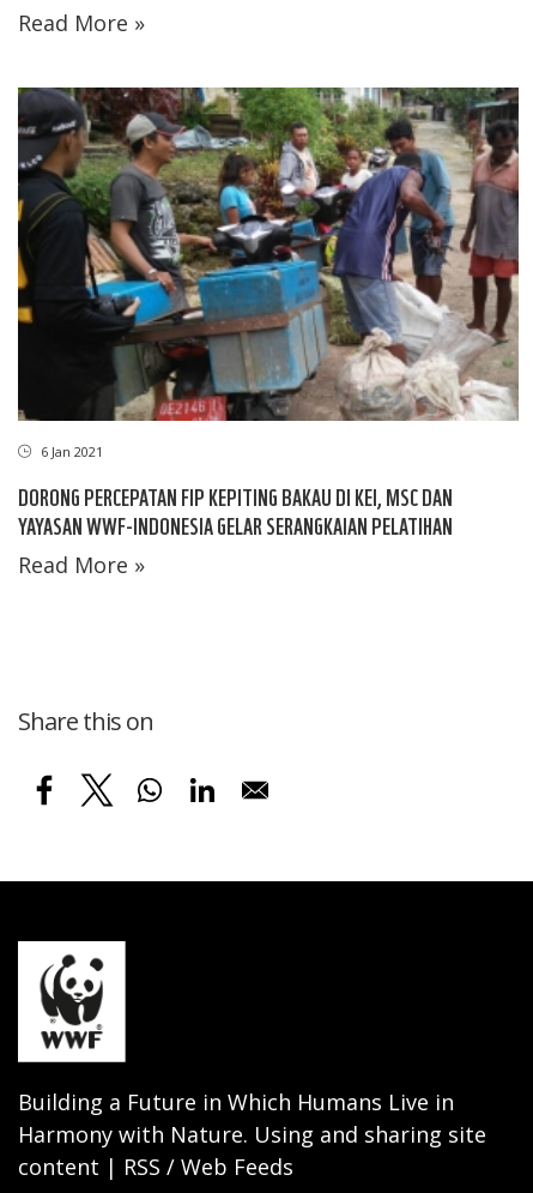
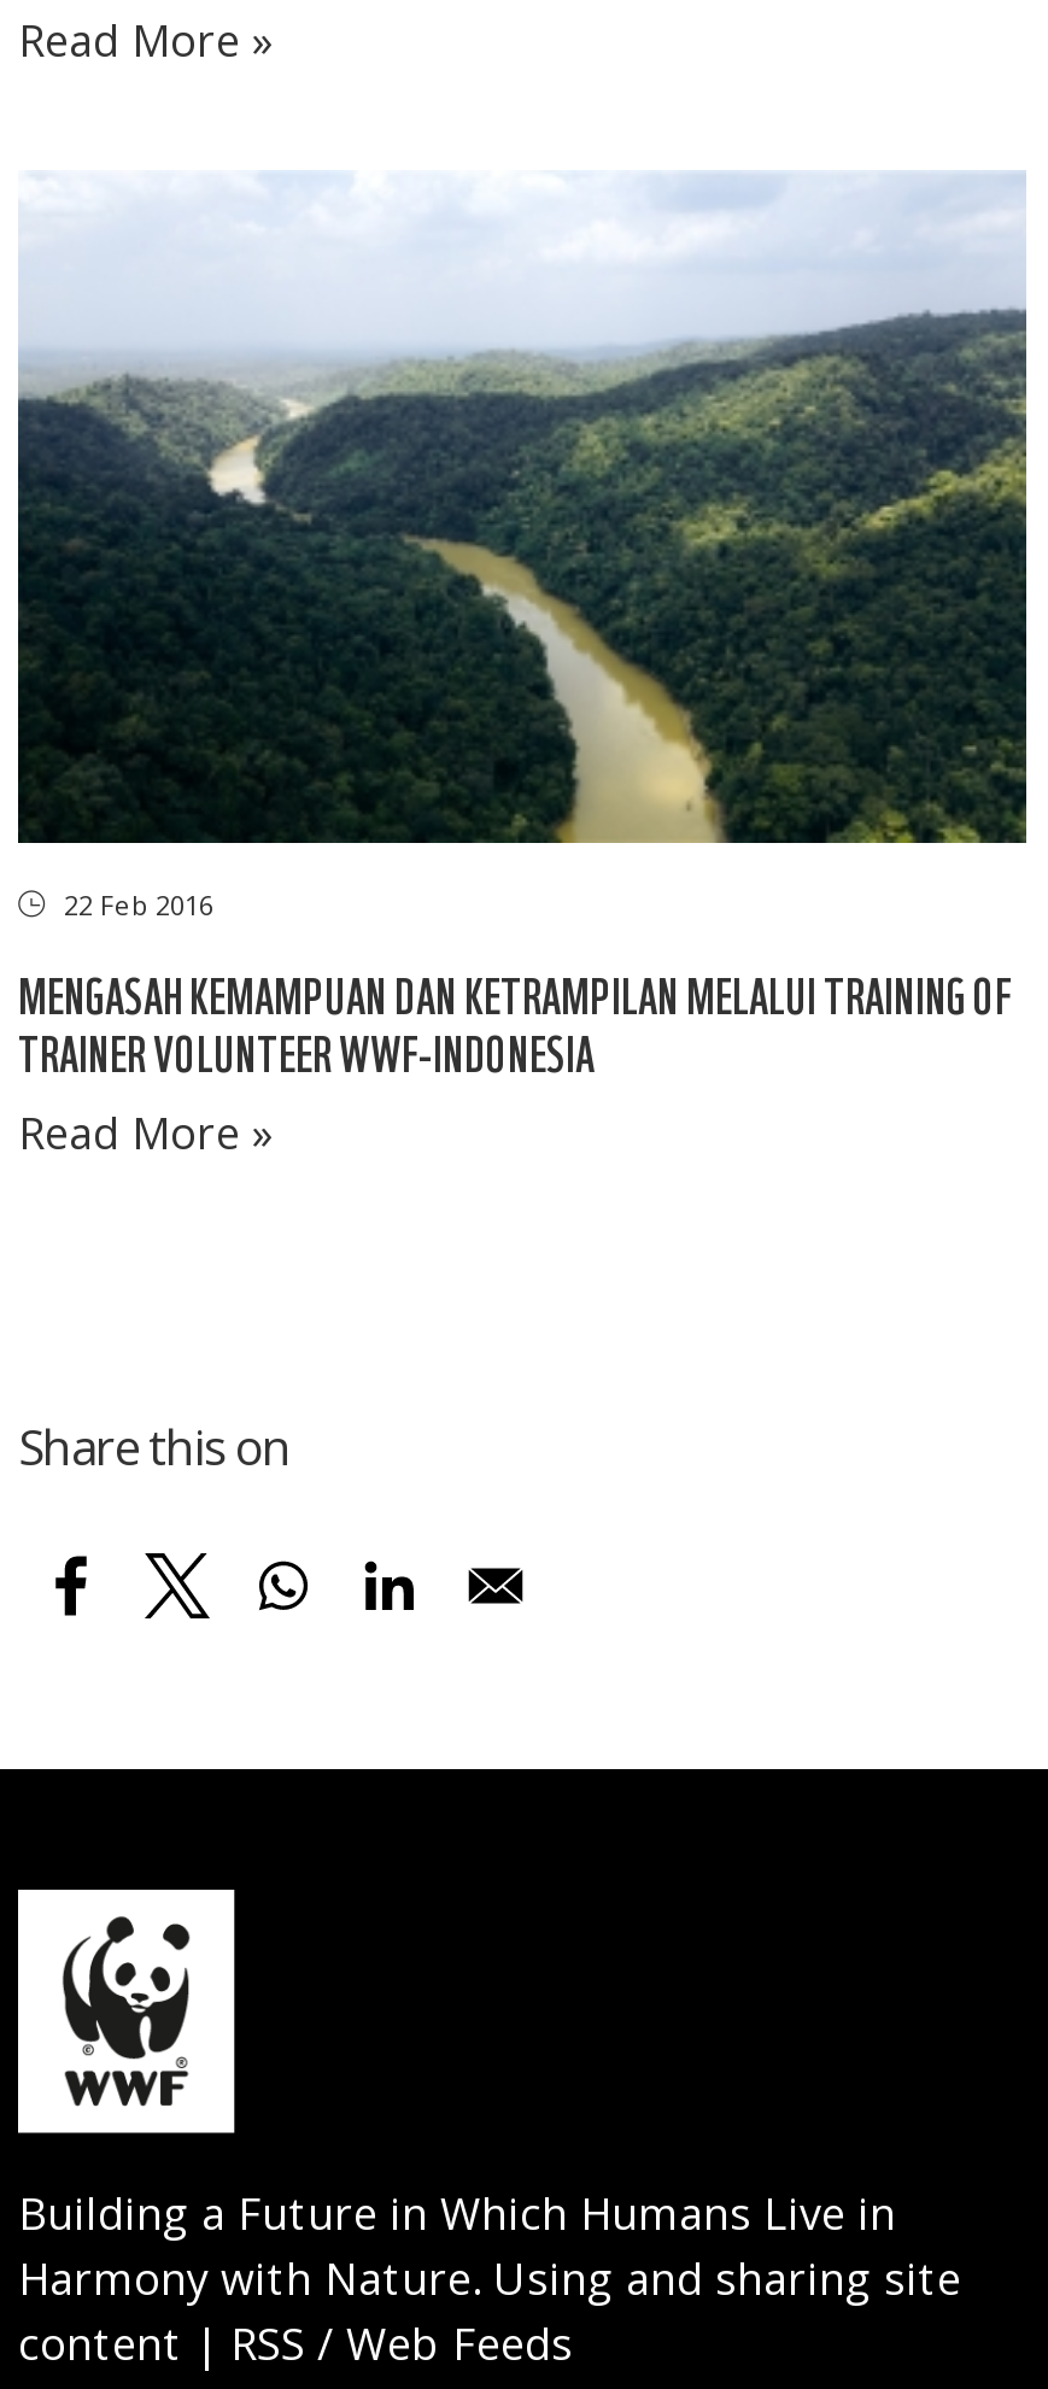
- [image]
- 6 Jan 2021
+ [image]
+ 22 Feb 2016

- DORONG PERCEPATAN FIP KEPITING BAKAU DI KEI, MSC DAN
- YAYASAN WWF-INDONESIA GELAR SERANGKAIAN PELATIHAN
+ MENGASAH KEMAMPUAN DAN KETRAMPILAN MELALUI TRAINING OF
+ TRAINER VOLUNTEER WWF-INDONESIA
